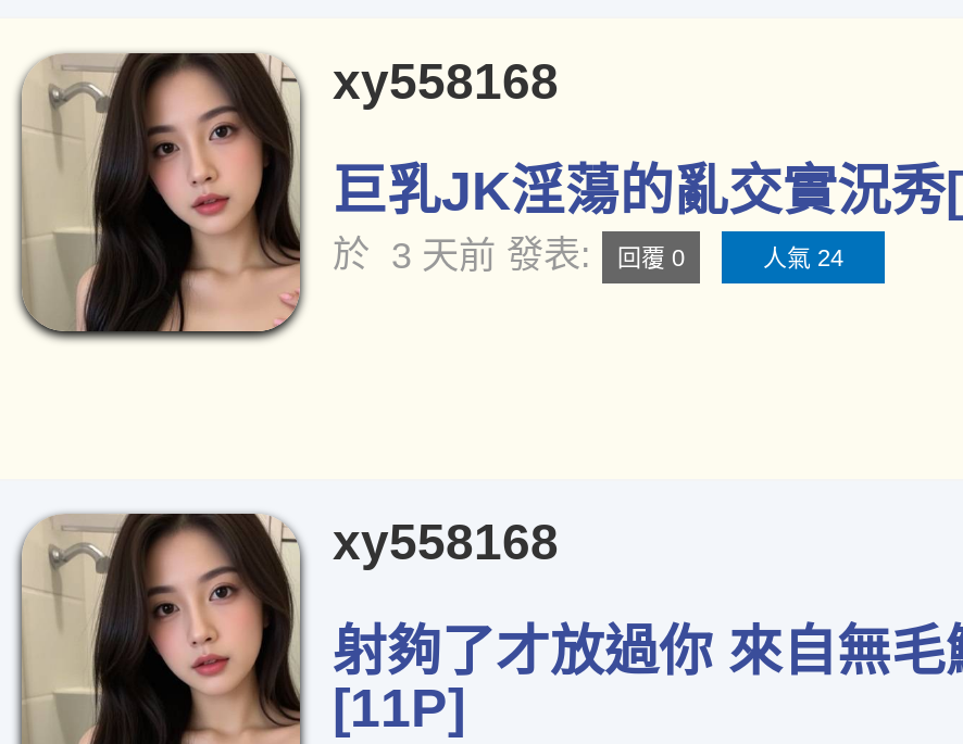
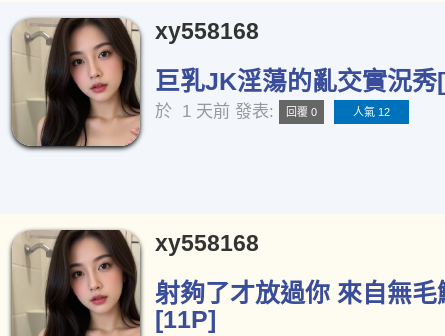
- 於3 天前發表: 回覆 0
+ 於1 天前發表: 回覆 0

- 人氣 24
+ 人氣 12
